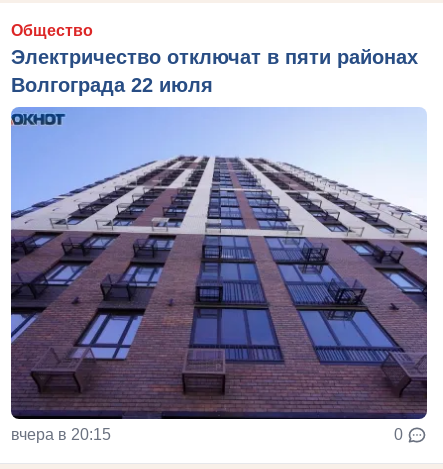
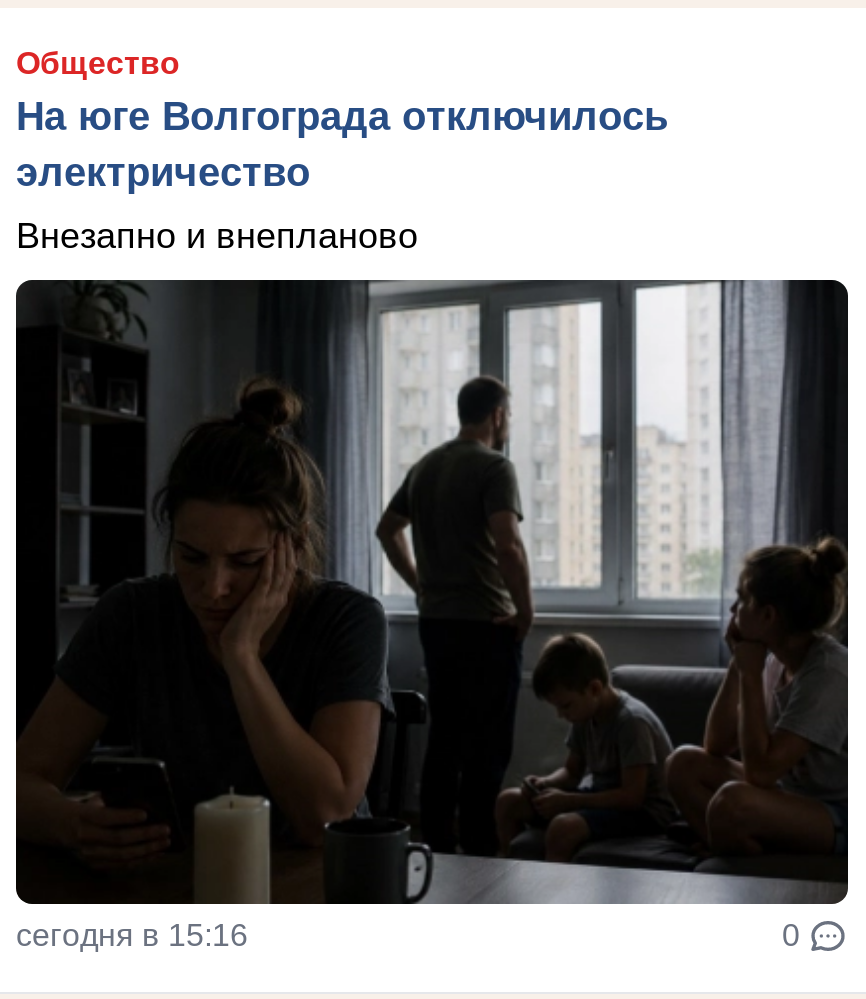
- Электричество отключат в пяти районах
- Волгограда 22 июля
+ На юге Волгограда отключилось
+ электричество
+ Внезапно и внепланово

- [image]
- вчера в 20:15
+ [image]
+ сегодня в 15:16
